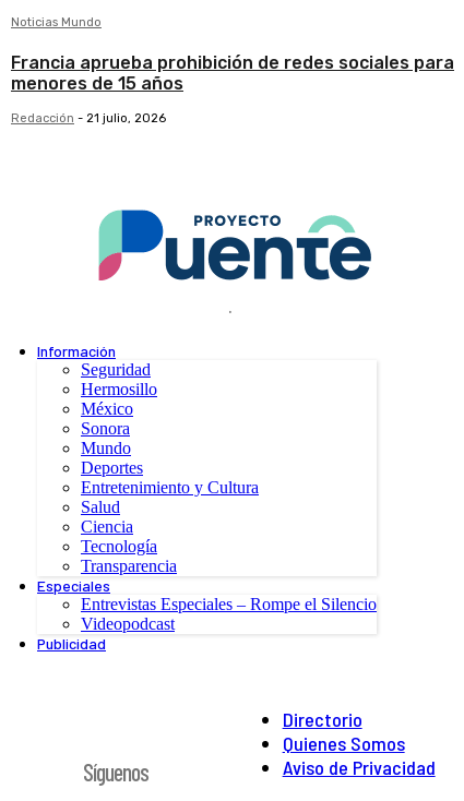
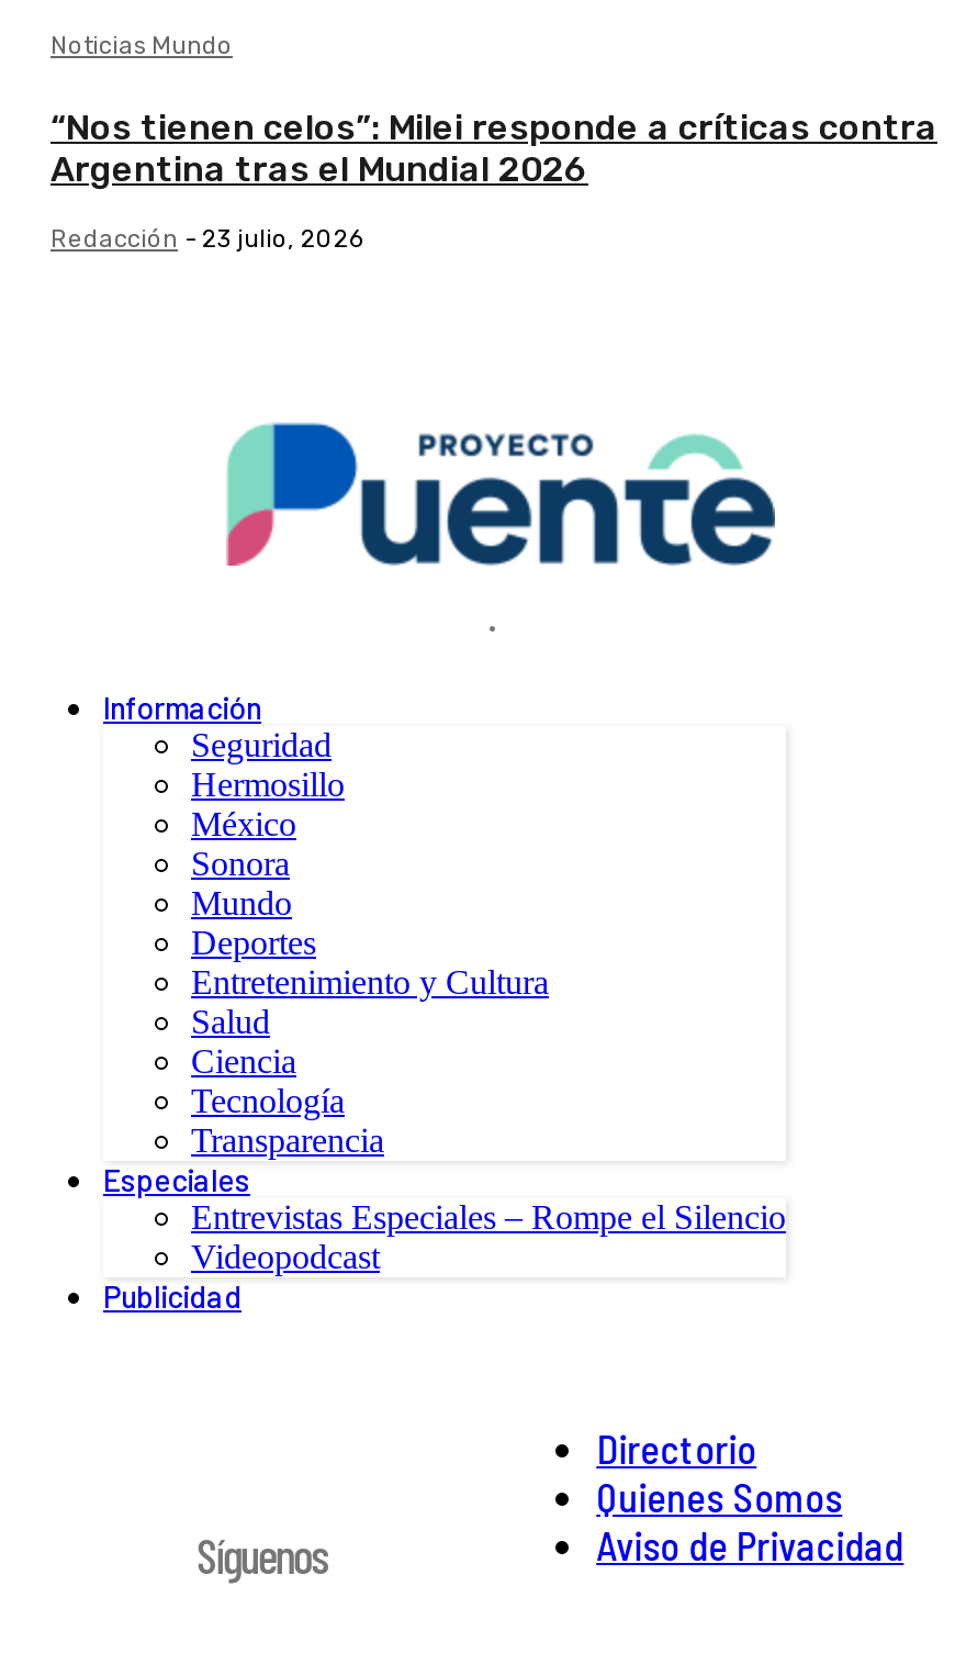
- Francia aprueba prohibición de redes sociales para
- menores de 15 años
+ “Nos tienen celos”: Milei responde a críticas contra
+ Argentina tras el Mundial 2026

- Redacción - 21 julio, 2026
+ Redacción - 23 julio, 2026
